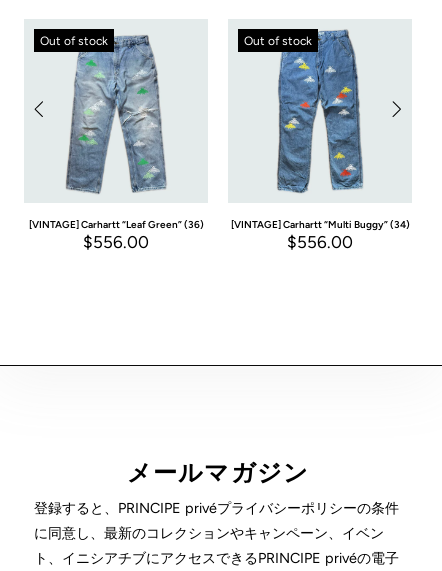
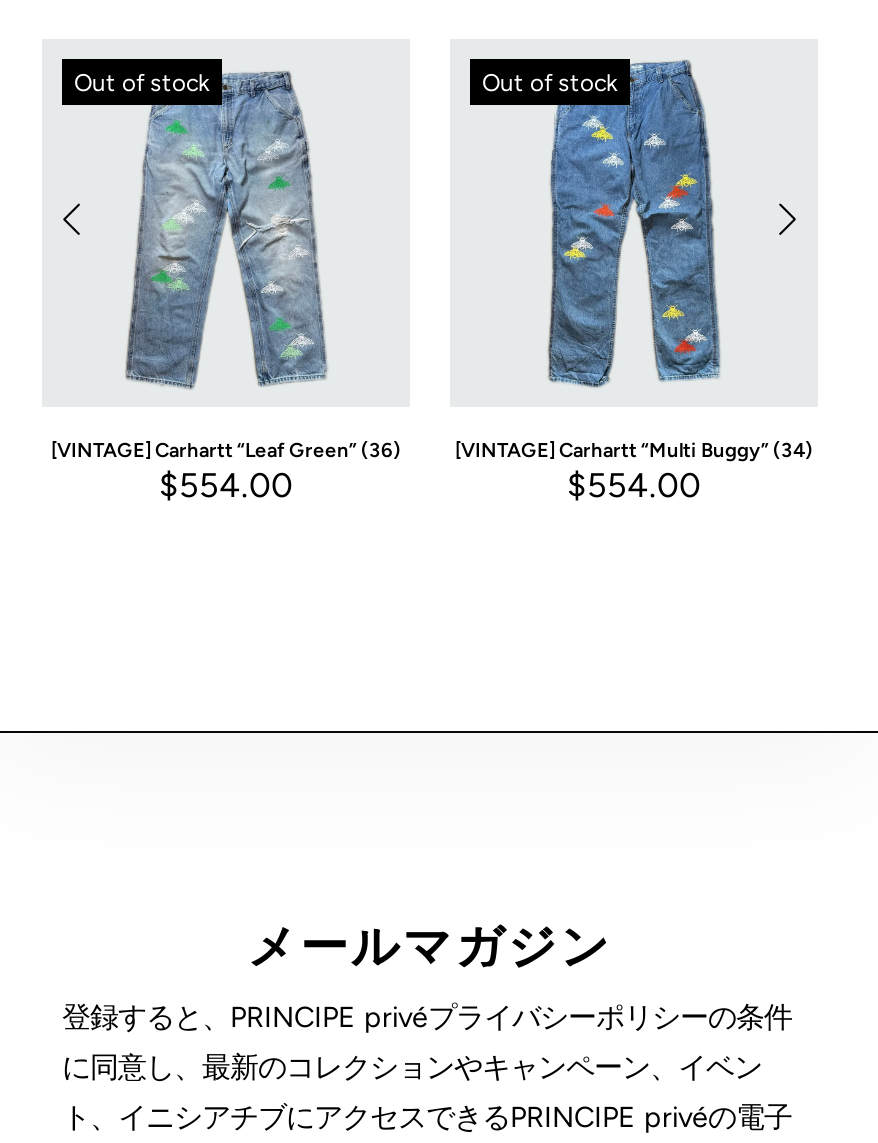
- $556.00
+ $554.00

- $556.00
+ $554.00
